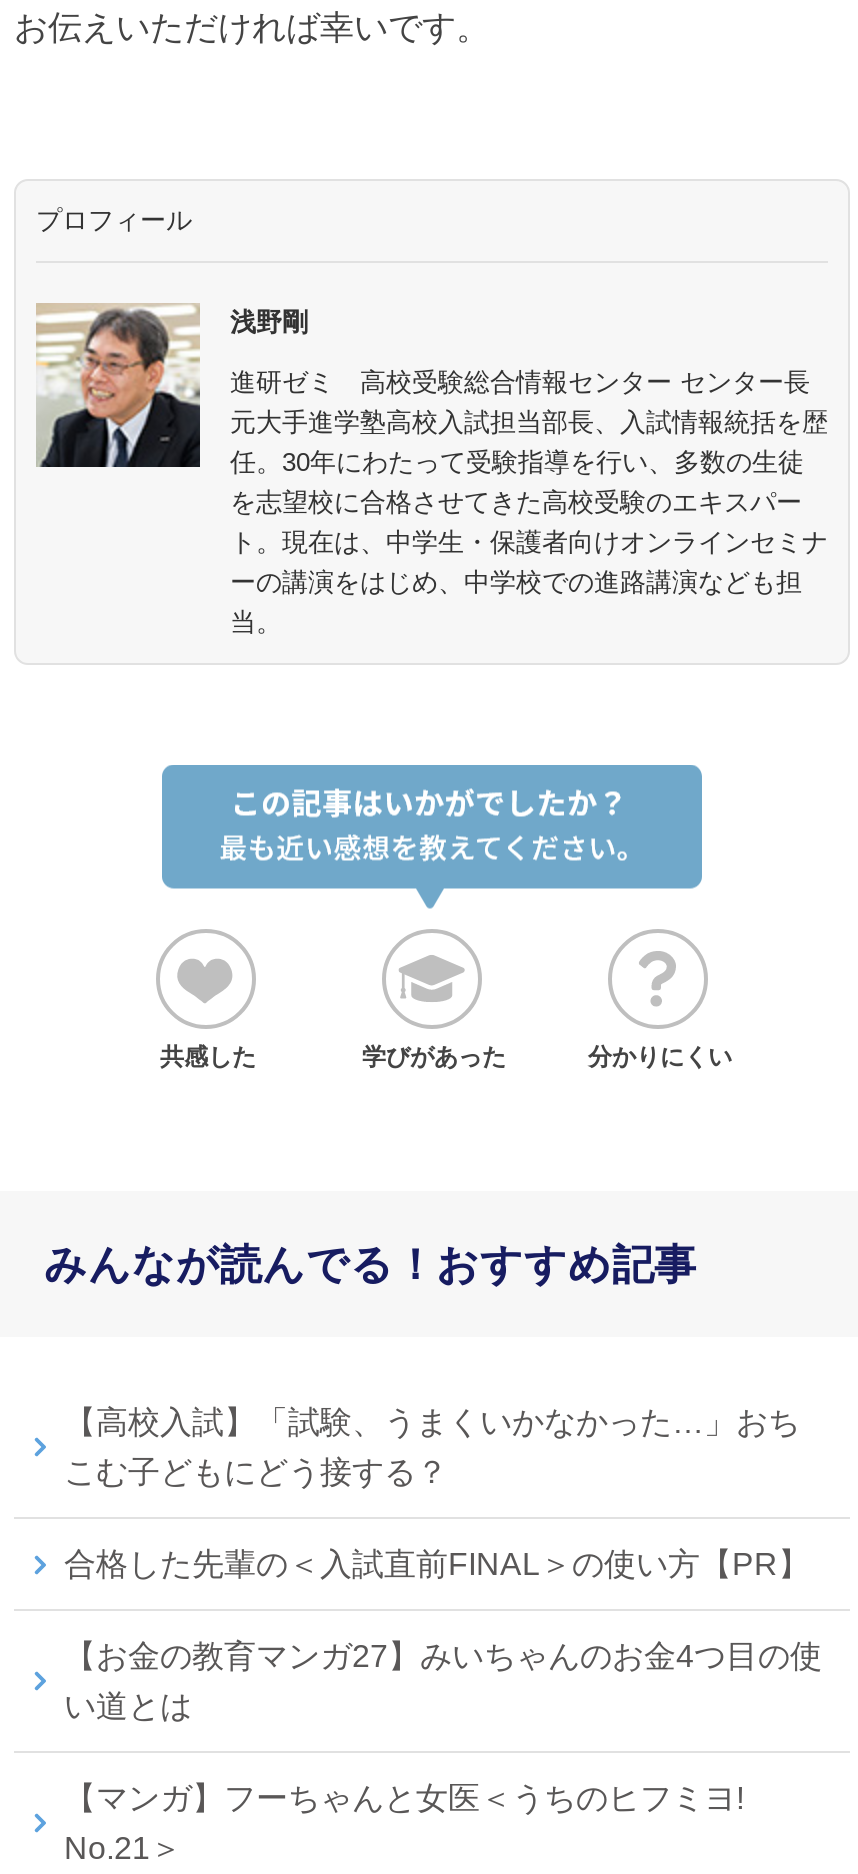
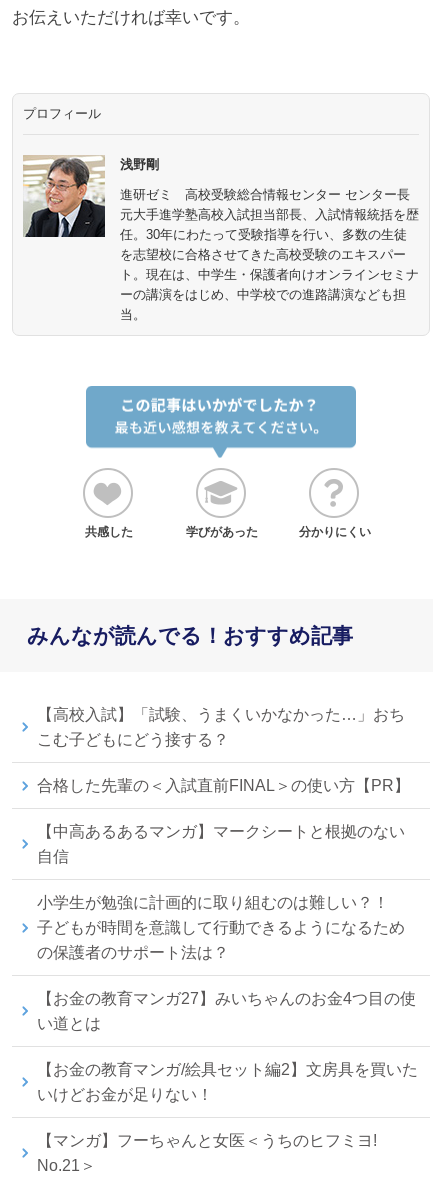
+ 【中高あるあるマンガ】マークシートと根拠のない
+ 自信
+ 小学生が勉強に計画的に取り組むのは難しい？！
+ 子どもが時間を意識して行動できるようになるため
+ の保護者のサポート法は？

+ 【お金の教育マンガ/絵具セット編2】文房具を買いた
+ いけどお金が足りない！
